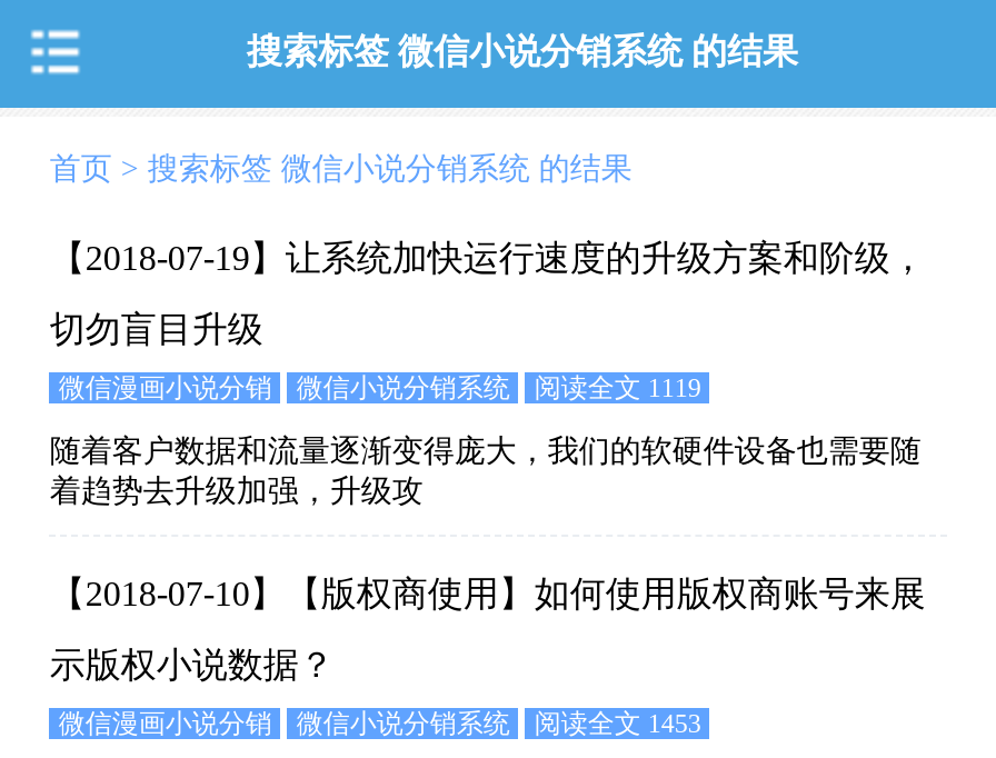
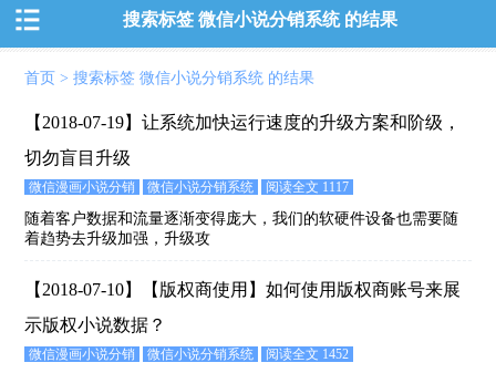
- 微信漫画小说分销 微信小说分销系统 阅读全文 1119
+ 微信漫画小说分销 微信小说分销系统 阅读全文 1117

- 微信漫画小说分销 微信小说分销系统 阅读全文 1453
+ 微信漫画小说分销 微信小说分销系统 阅读全文 1452
